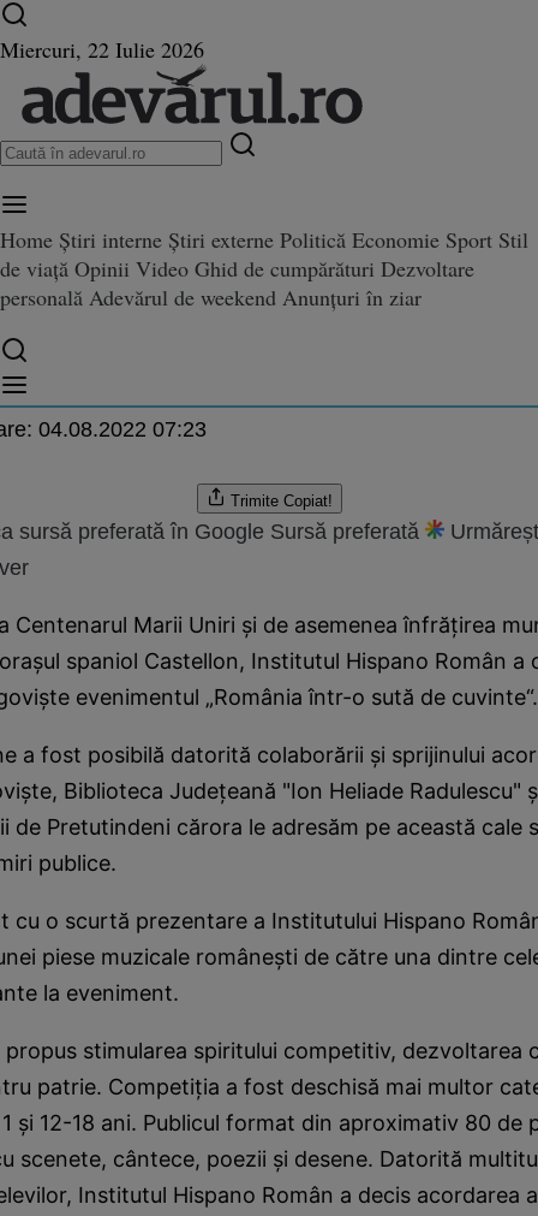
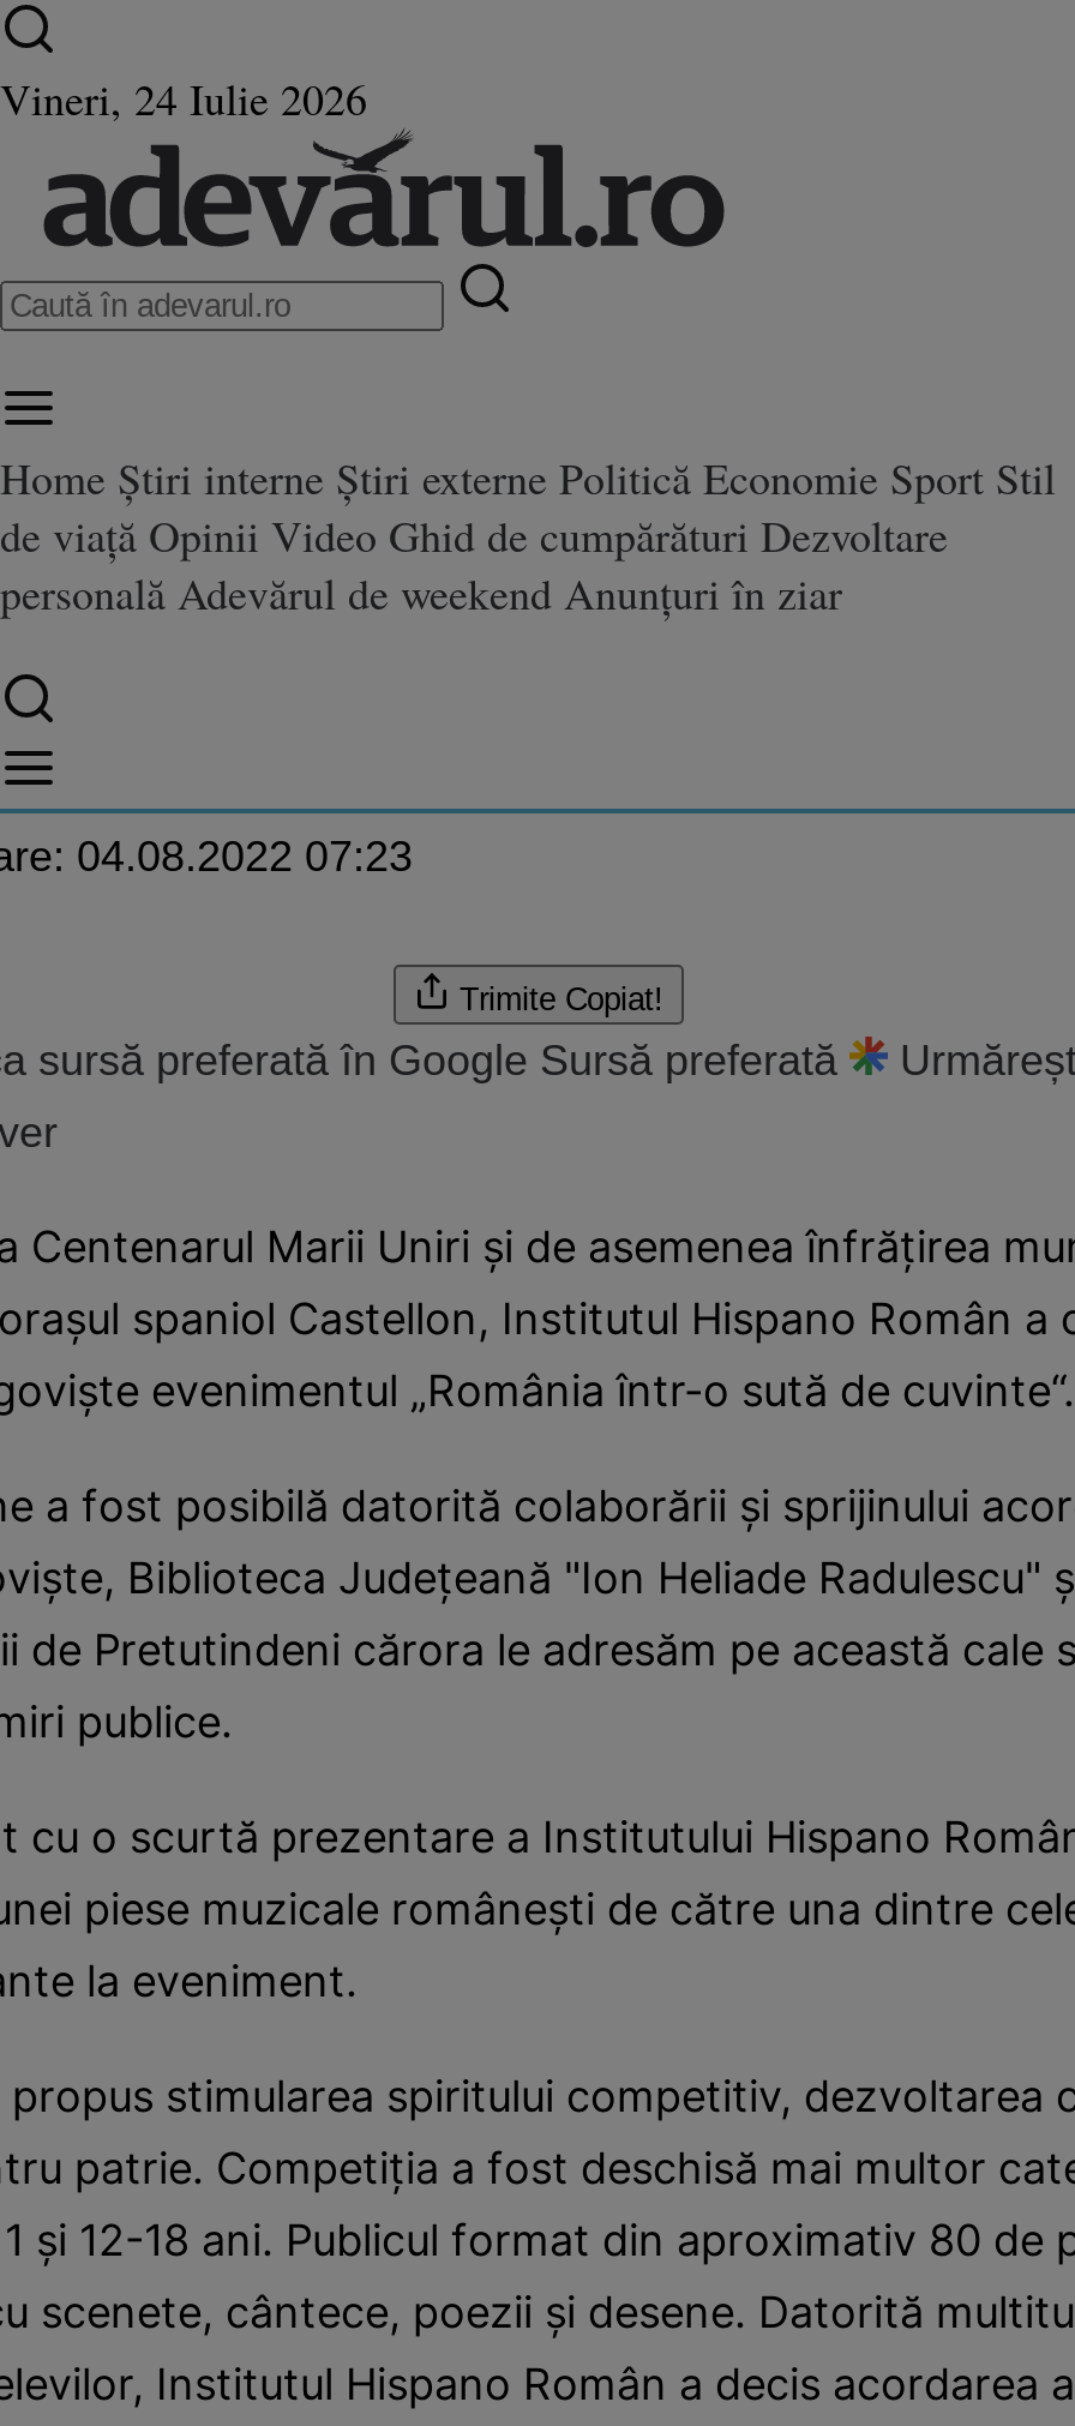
- Miercuri, 22 Iulie 2026
+ Vineri, 24 Iulie 2026
